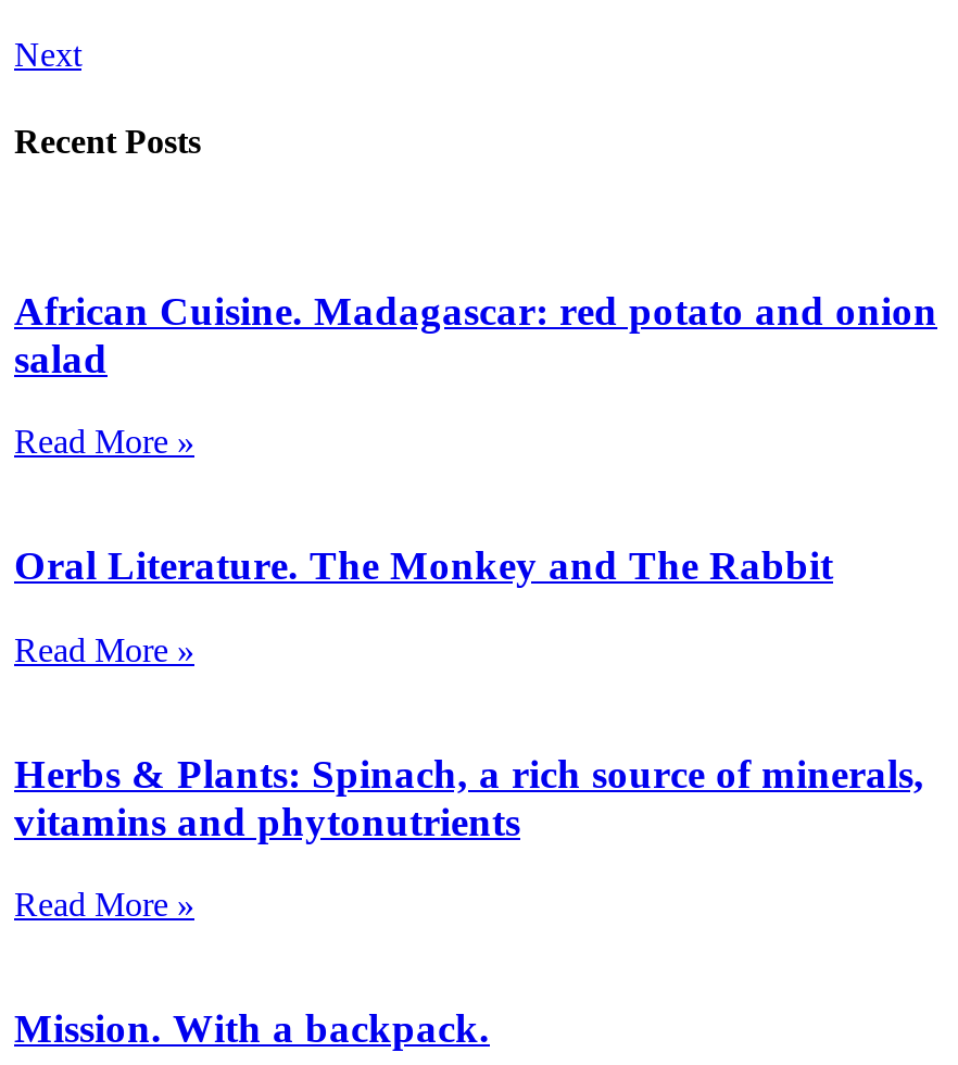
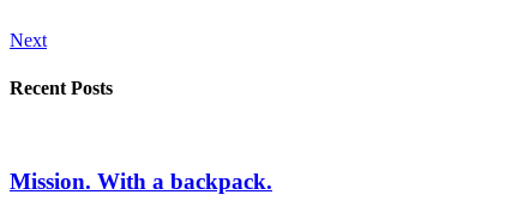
- African Cuisine. Madagascar: red potato and onion
- salad
- Read More »
- Oral Literature. The Monkey and The Rabbit
- Read More »
- Herbs & Plants: Spinach, a rich source of minerals,
- vitamins and phytonutrients
- Read More »
